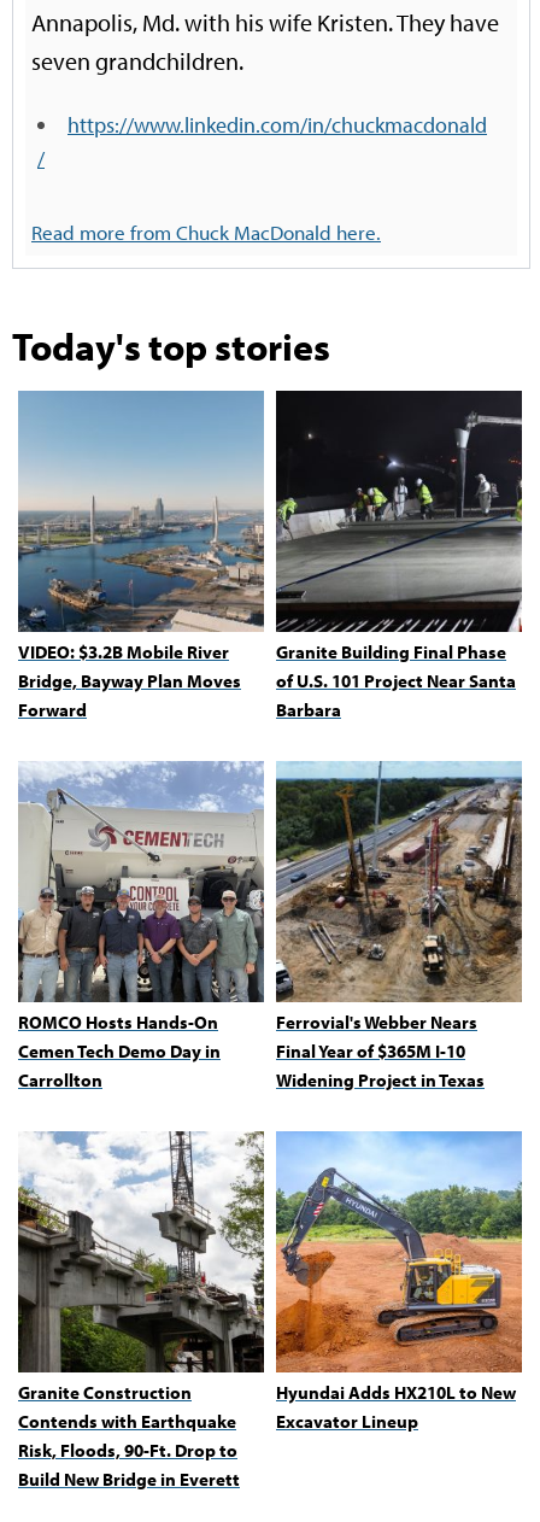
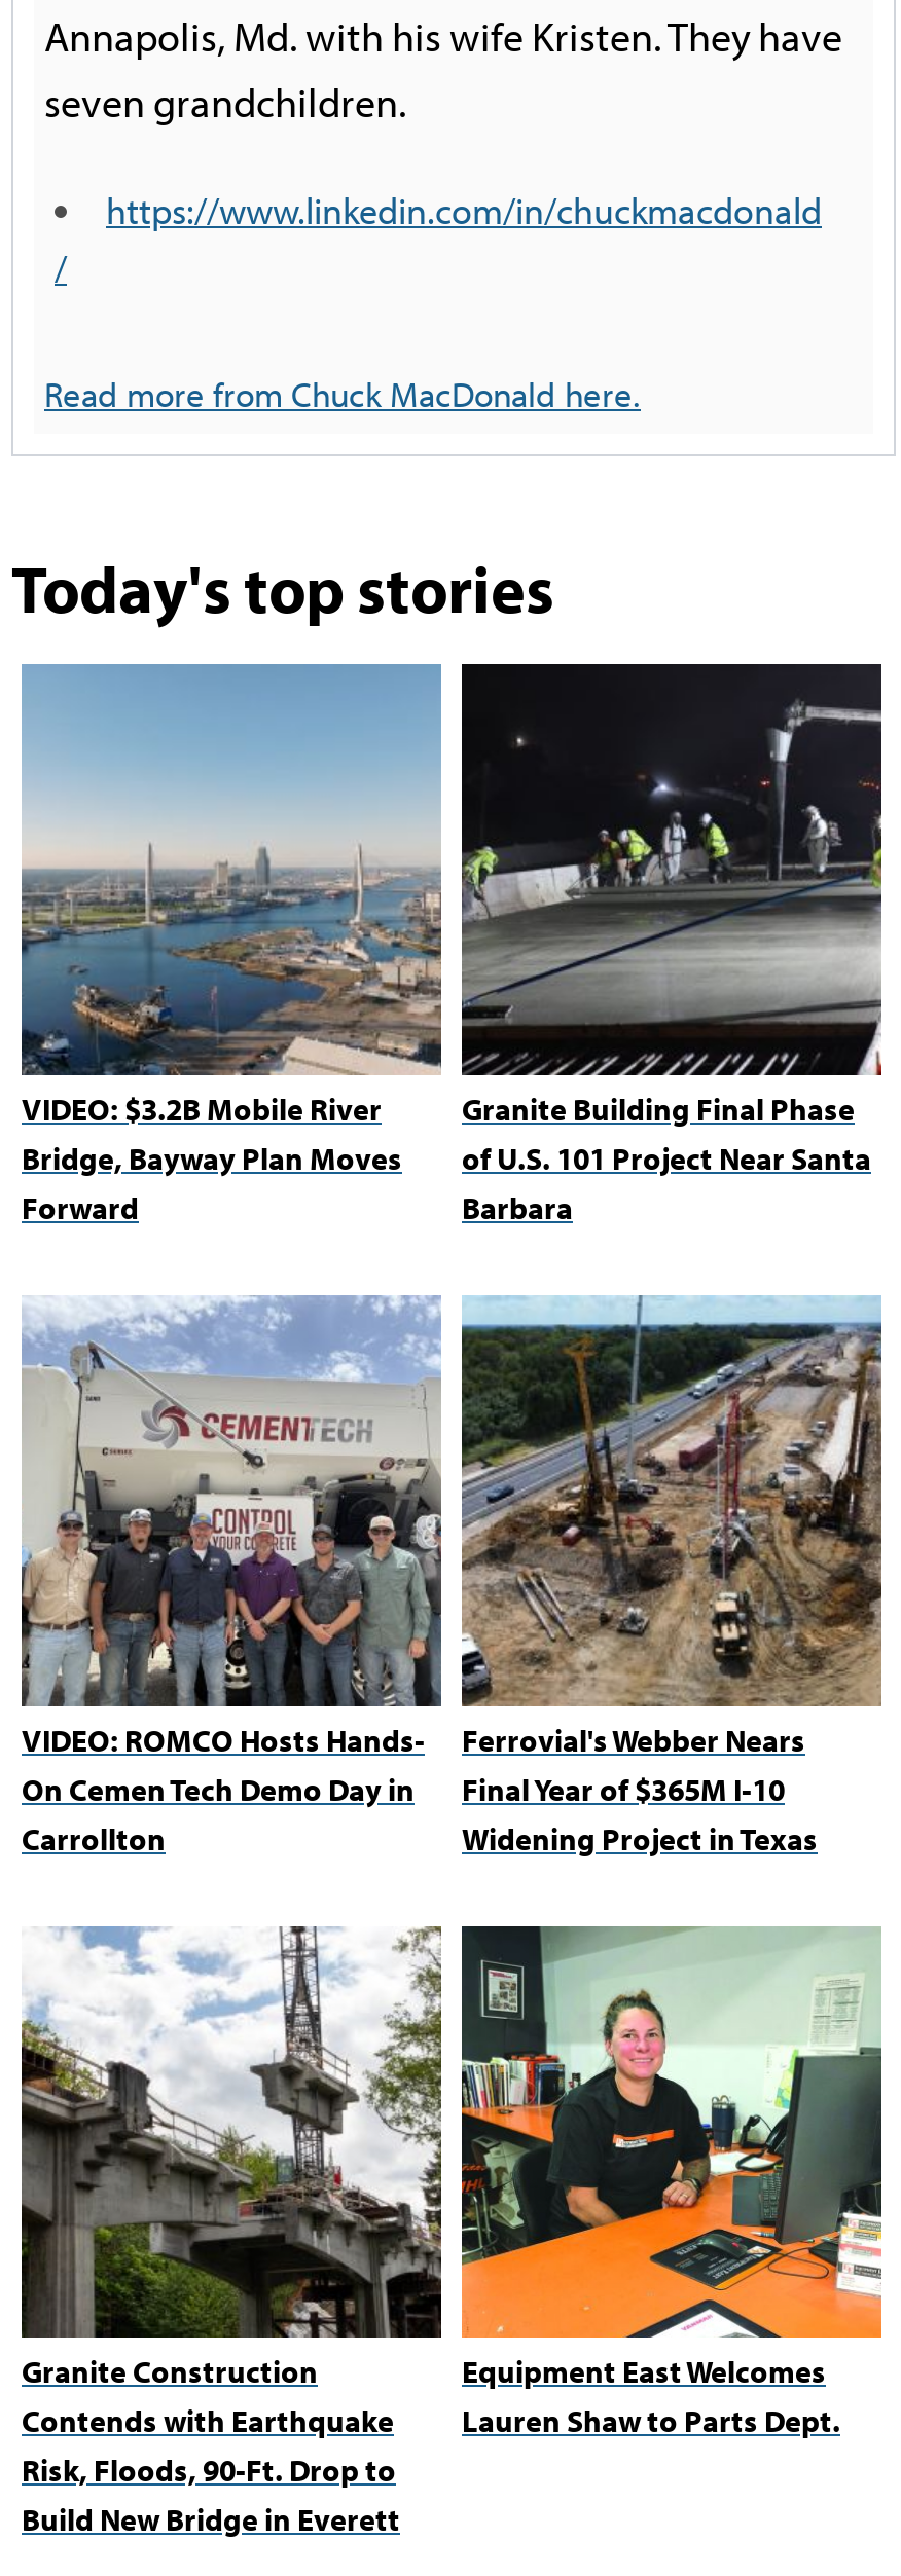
- ROMCO Hosts Hands-On
- Cemen Tech Demo Day in
+ VIDEO: ROMCO Hosts Hands-
+ On Cemen Tech Demo Day in

- [image]
- Hyundai Adds HX210L to New
- Excavator Lineup
+ [image]
+ Equipment East Welcomes
+ Lauren Shaw to Parts Dept.
